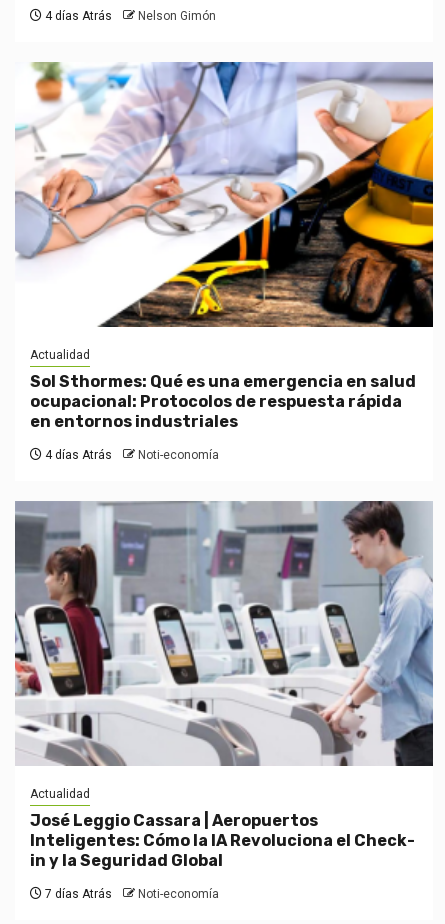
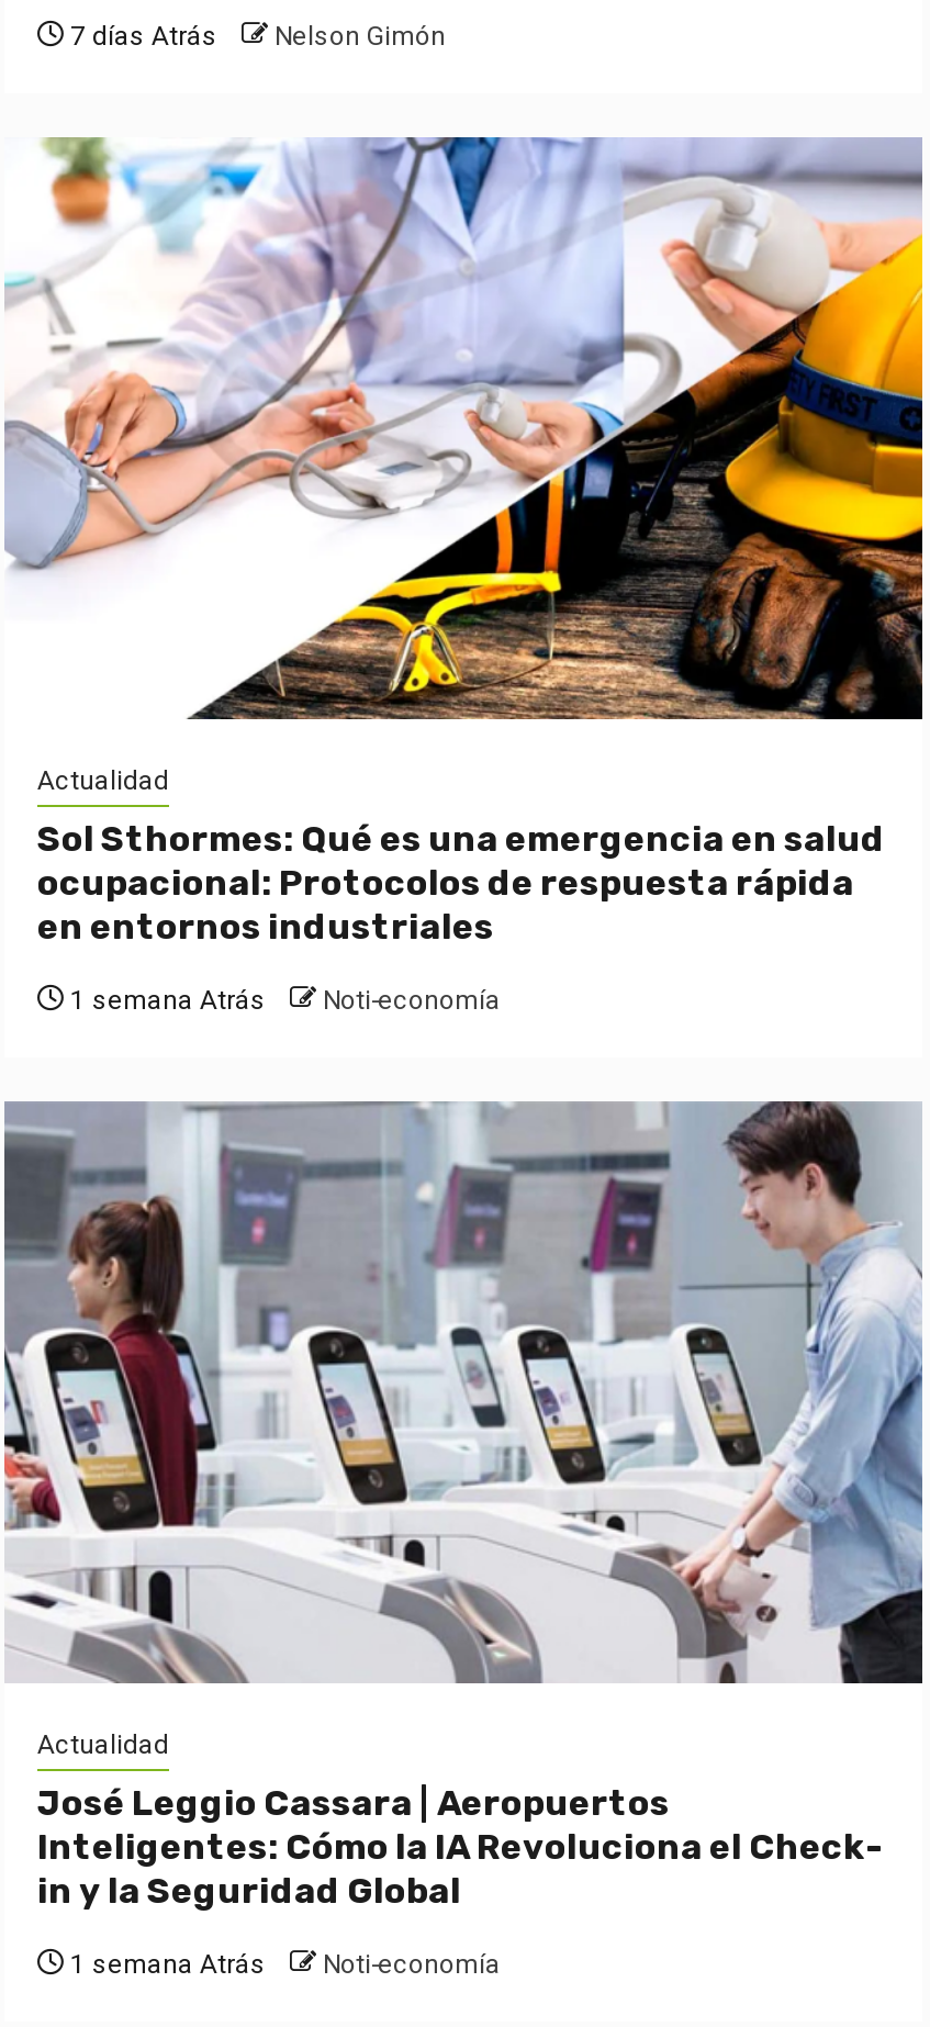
- 4 días Atrás Nelson Gimón
+ 7 días Atrás Nelson Gimón

- 4 días Atrás Noti-economía
+ 1 semana Atrás Noti-economía

- 7 días Atrás Noti-economía
+ 1 semana Atrás Noti-economía
